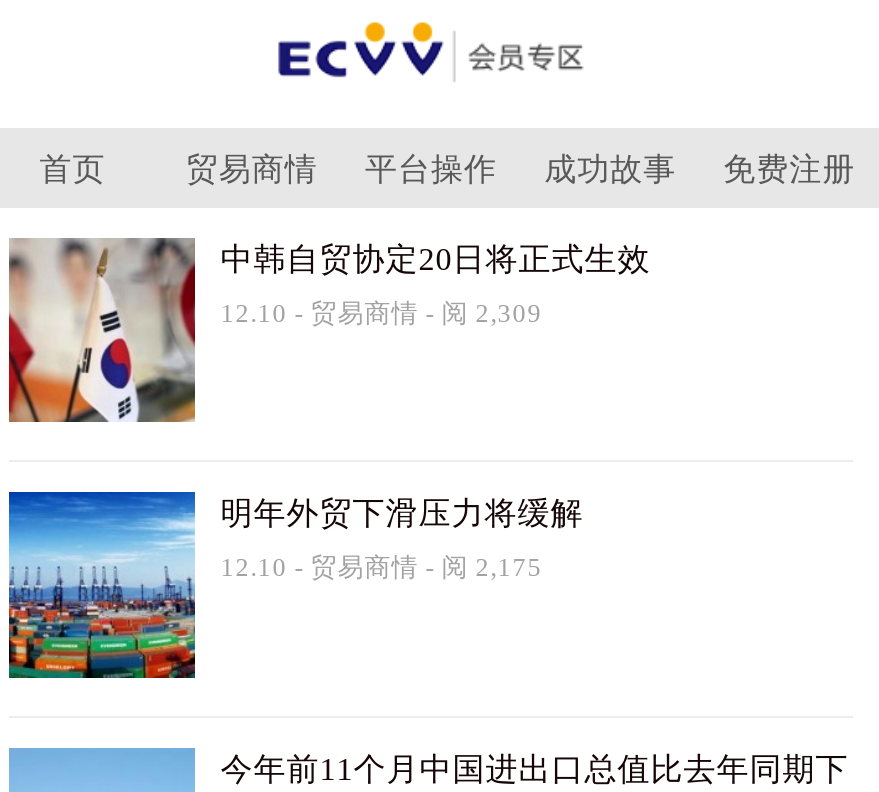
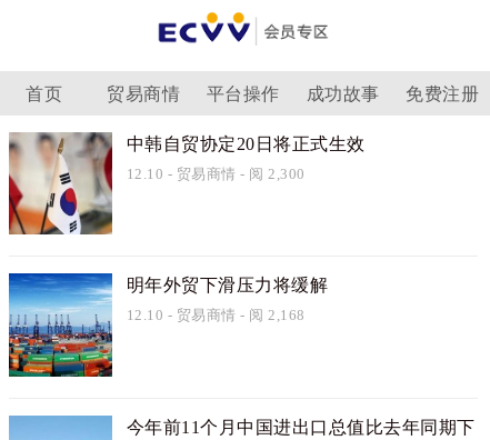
- 12.10 -贸易商情- 阅 2,309
+ 12.10 -贸易商情- 阅 2,300

- 12.10 -贸易商情- 阅 2,175
+ 12.10 -贸易商情- 阅 2,168
